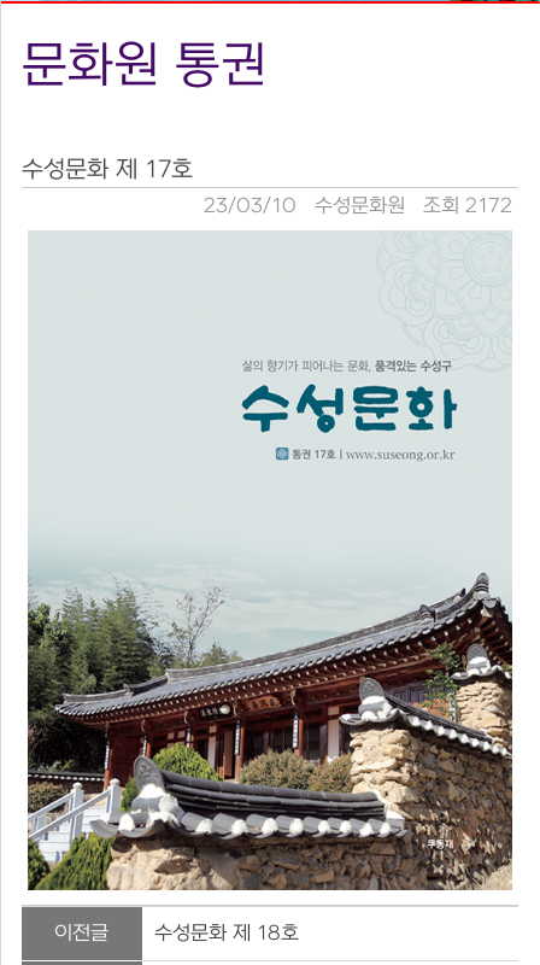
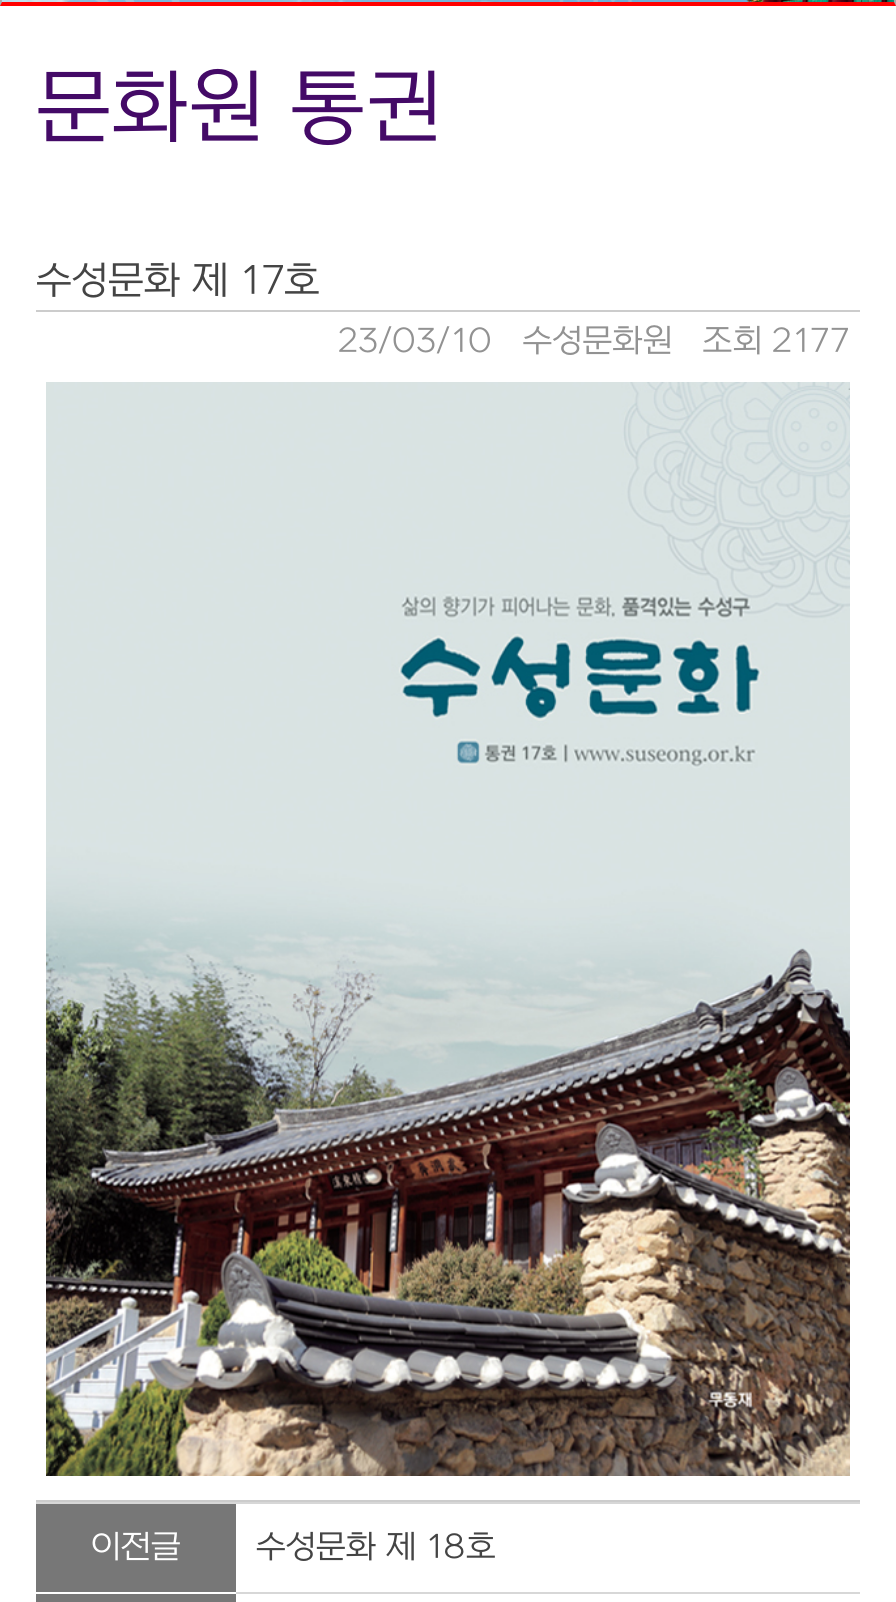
- 23/03/10 수성문화원 조회 2172
+ 23/03/10 수성문화원 조회 2177
